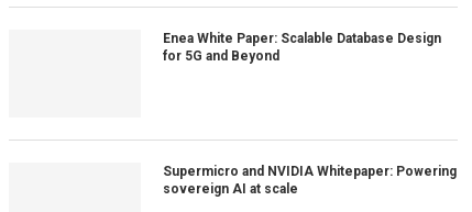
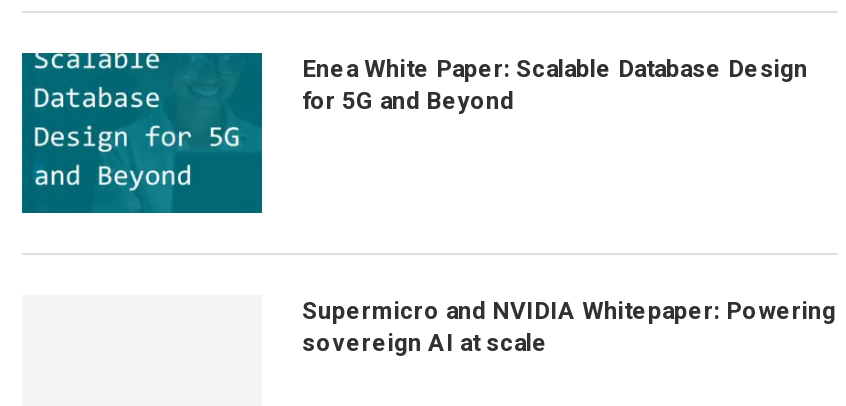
+ [image]
